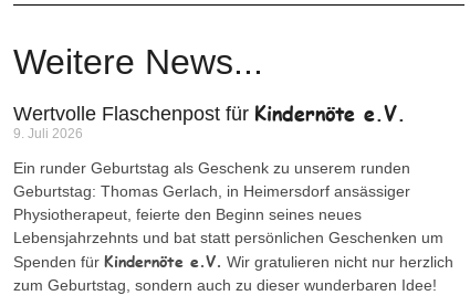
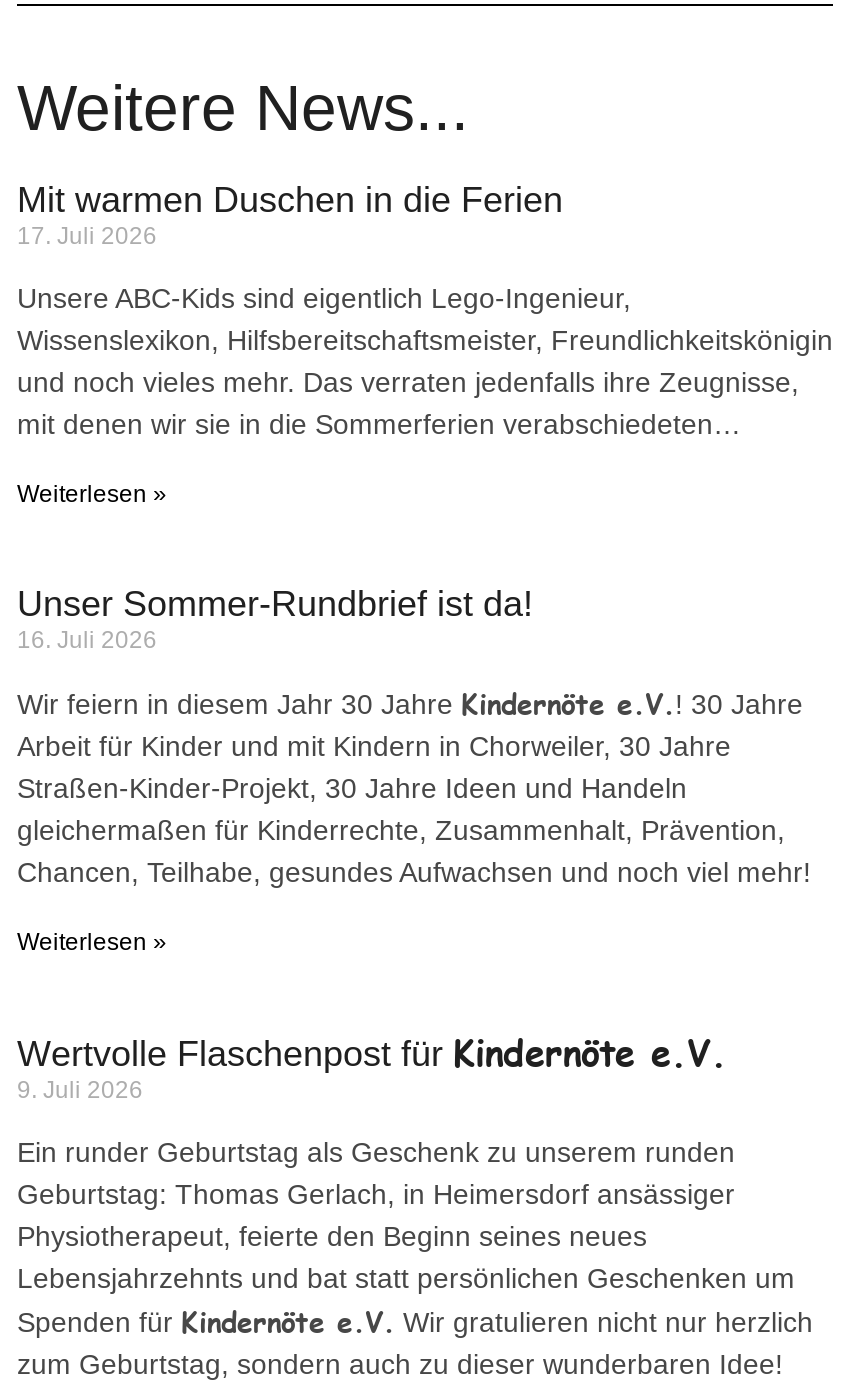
+ Mit warmen Duschen in die Ferien
+ 17. Juli 2026
+ Unsere ABC-Kids sind eigentlich Lego-Ingenieur,
+ Wissenslexikon, Hilfsbereitschaftsmeister, Freundlichkeitskönigin
+ und noch vieles mehr. Das verraten jedenfalls ihre Zeugnisse,
+ mit denen wir sie in die Sommerferien verabschiedeten…
+ Weiterlesen »
+ Unser Sommer-Rundbrief ist da!
+ 16. Juli 2026
+ Wir feiern in diesem Jahr 30 Jahre Kindernöte e.V.! 30 Jahre
+ Arbeit für Kinder und mit Kindern in Chorweiler, 30 Jahre
+ Straßen-Kinder-Projekt, 30 Jahre Ideen und Handeln
+ gleichermaßen für Kinderrechte, Zusammenhalt, Prävention,
+ Chancen, Teilhabe, gesundes Aufwachsen und noch viel mehr!
+ Weiterlesen »
